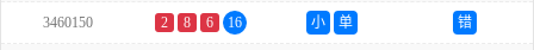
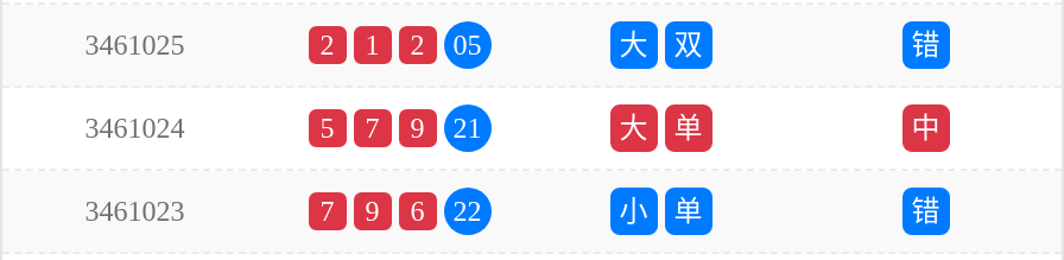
- 3460150
+ 3461025

- 8
+ 1
+ 2
+ 05
+ 大
+ 双
+ 错
+ 3461024
+ 5
+ 7
+ 9
+ 21
+ 大
+ 单
+ 中
+ 3461023
+ 7
+ 9

- 16
+ 22
